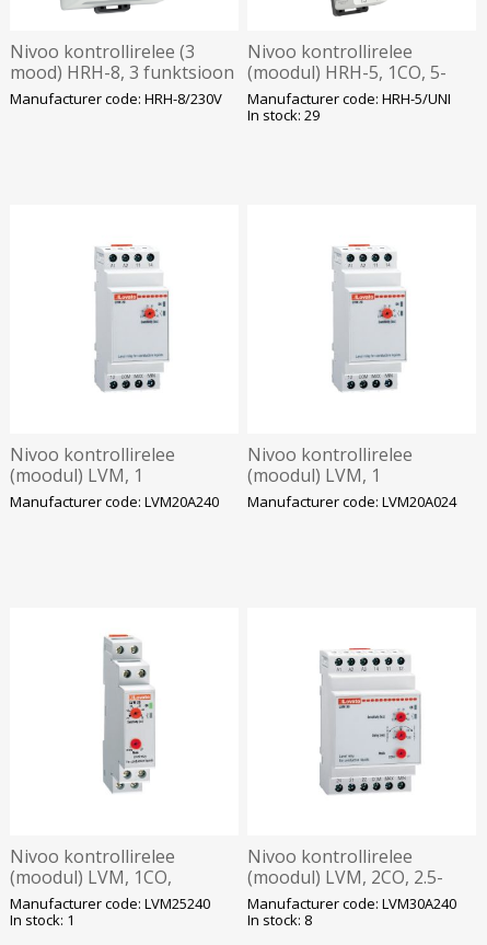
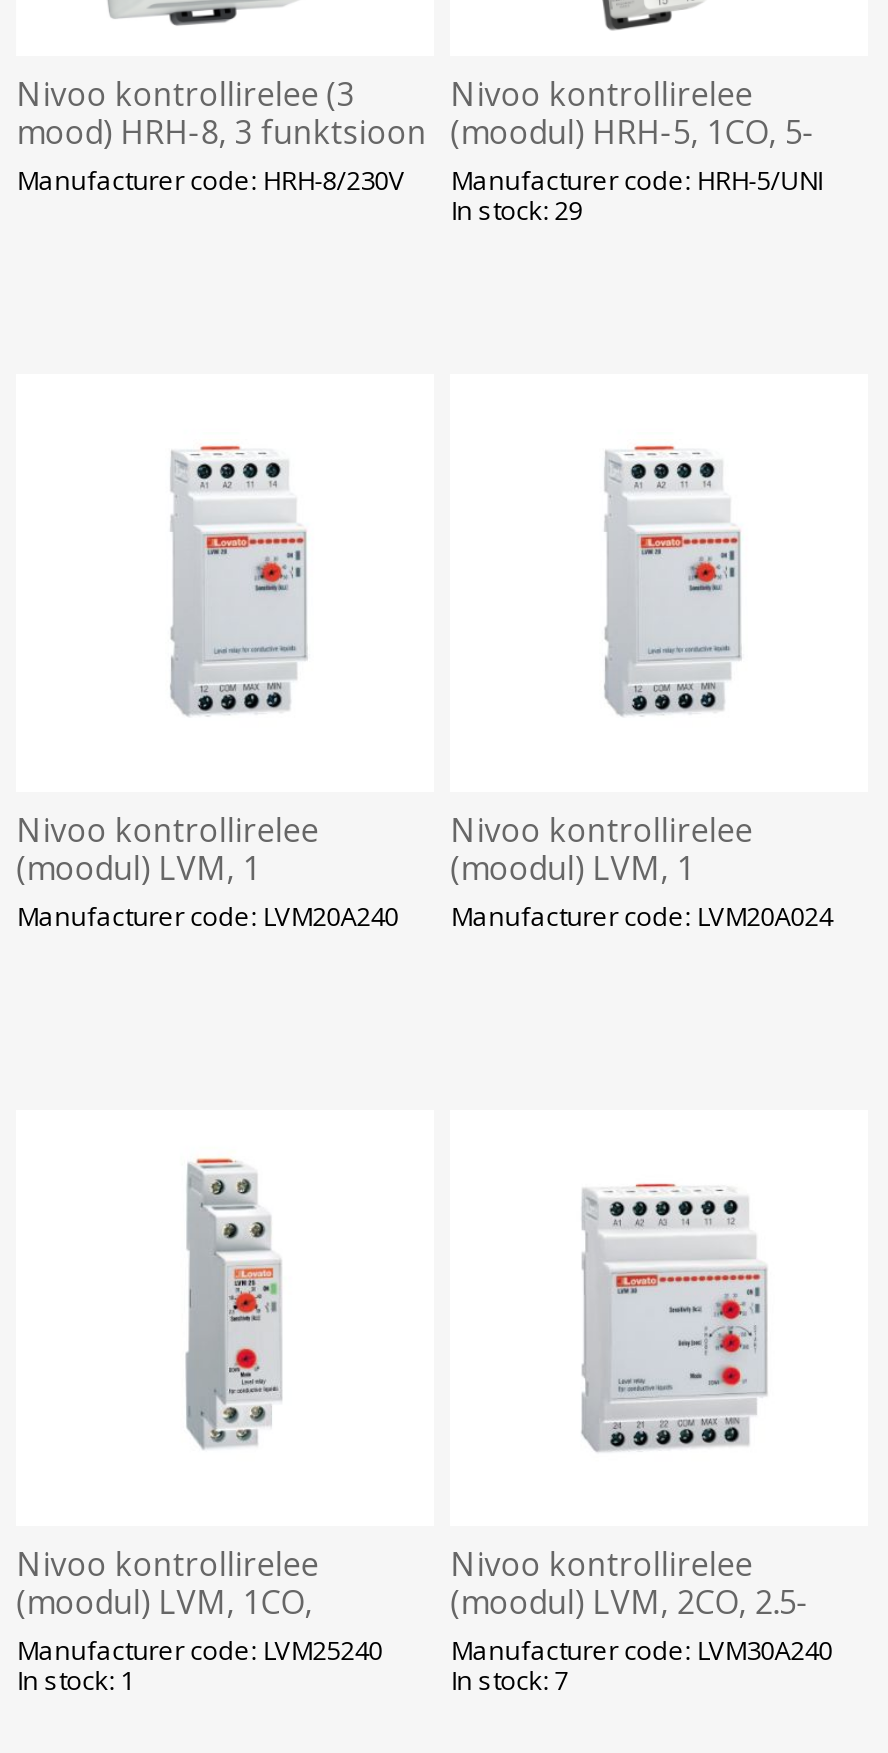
- In stock: 8
+ In stock: 7
